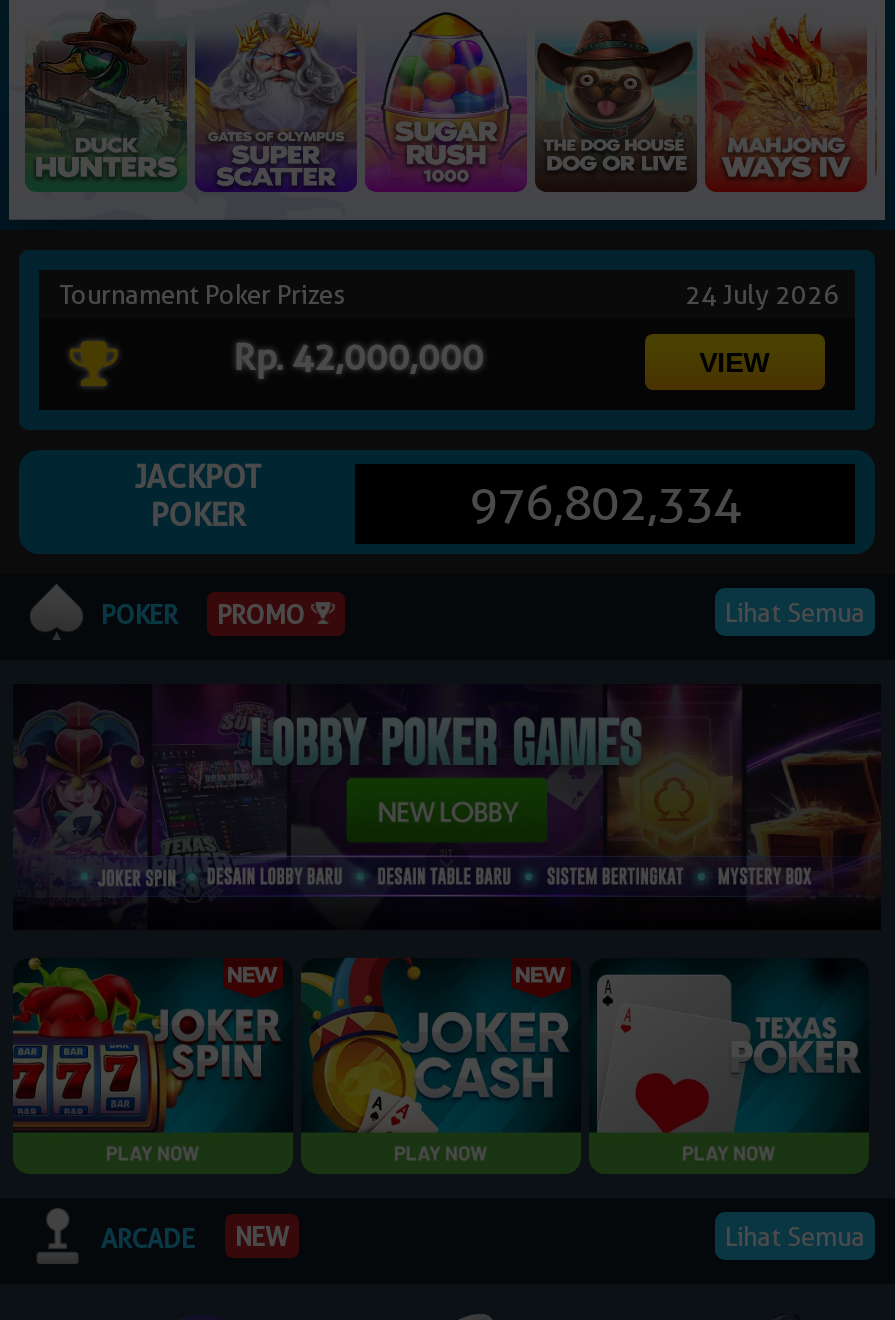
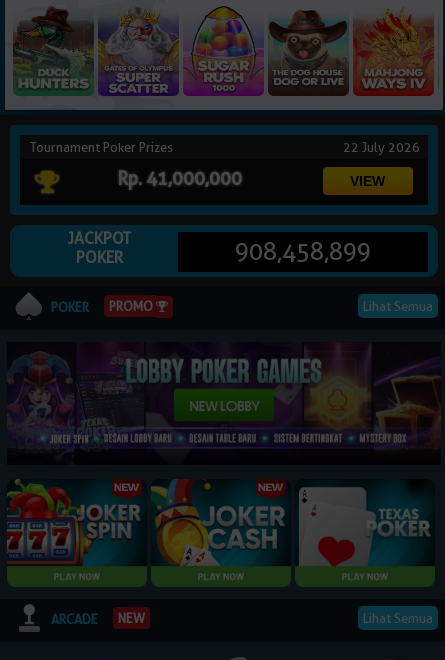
- 24 July 2026
+ 22 July 2026

- Rp. 42,000,000
+ Rp. 41,000,000

- 976,802,334
+ 908,458,899
